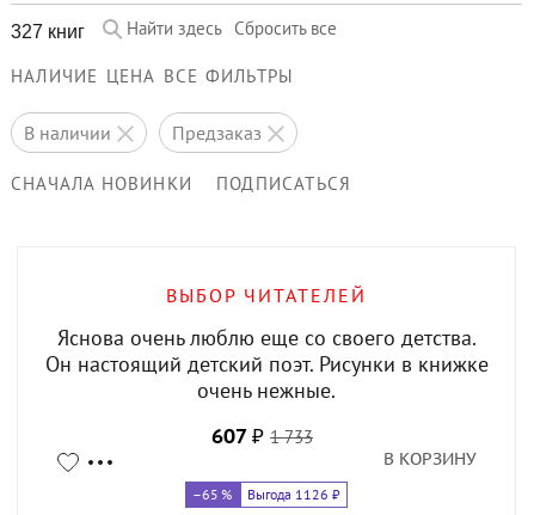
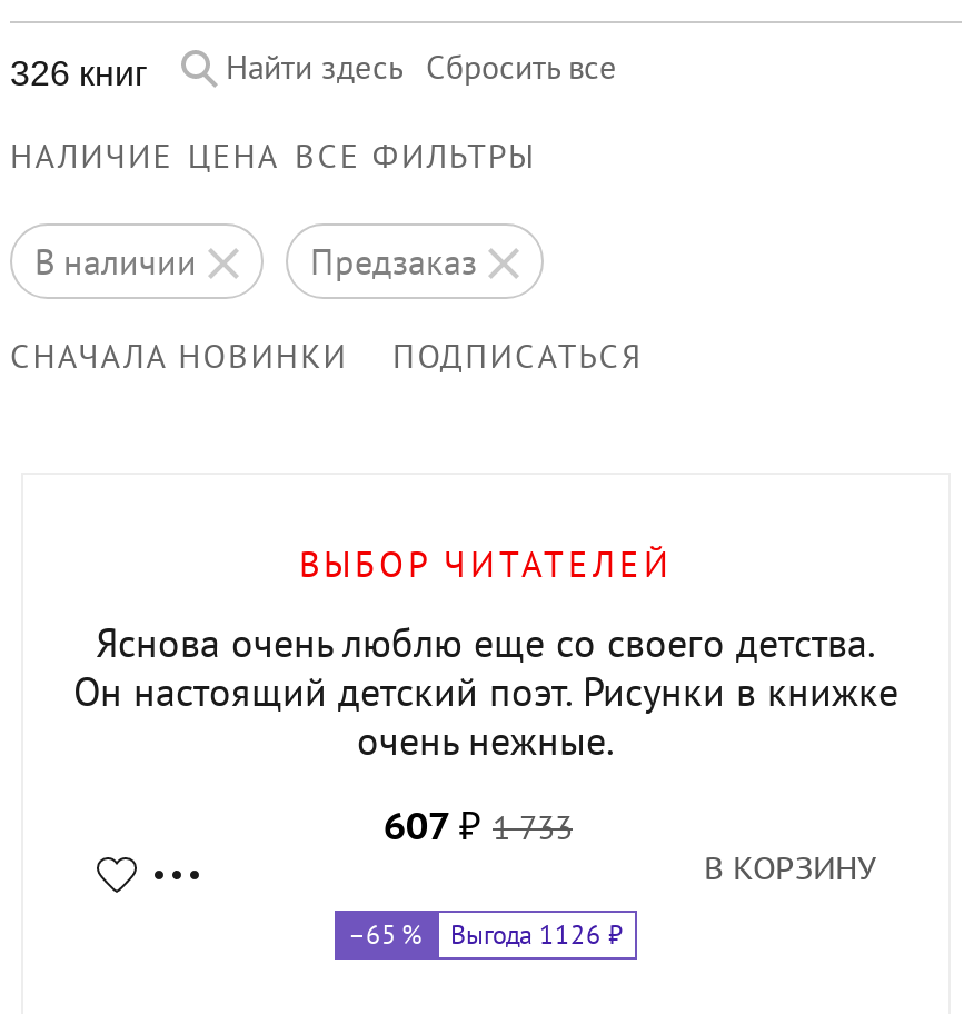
- 327 книг
+ 326 книг
